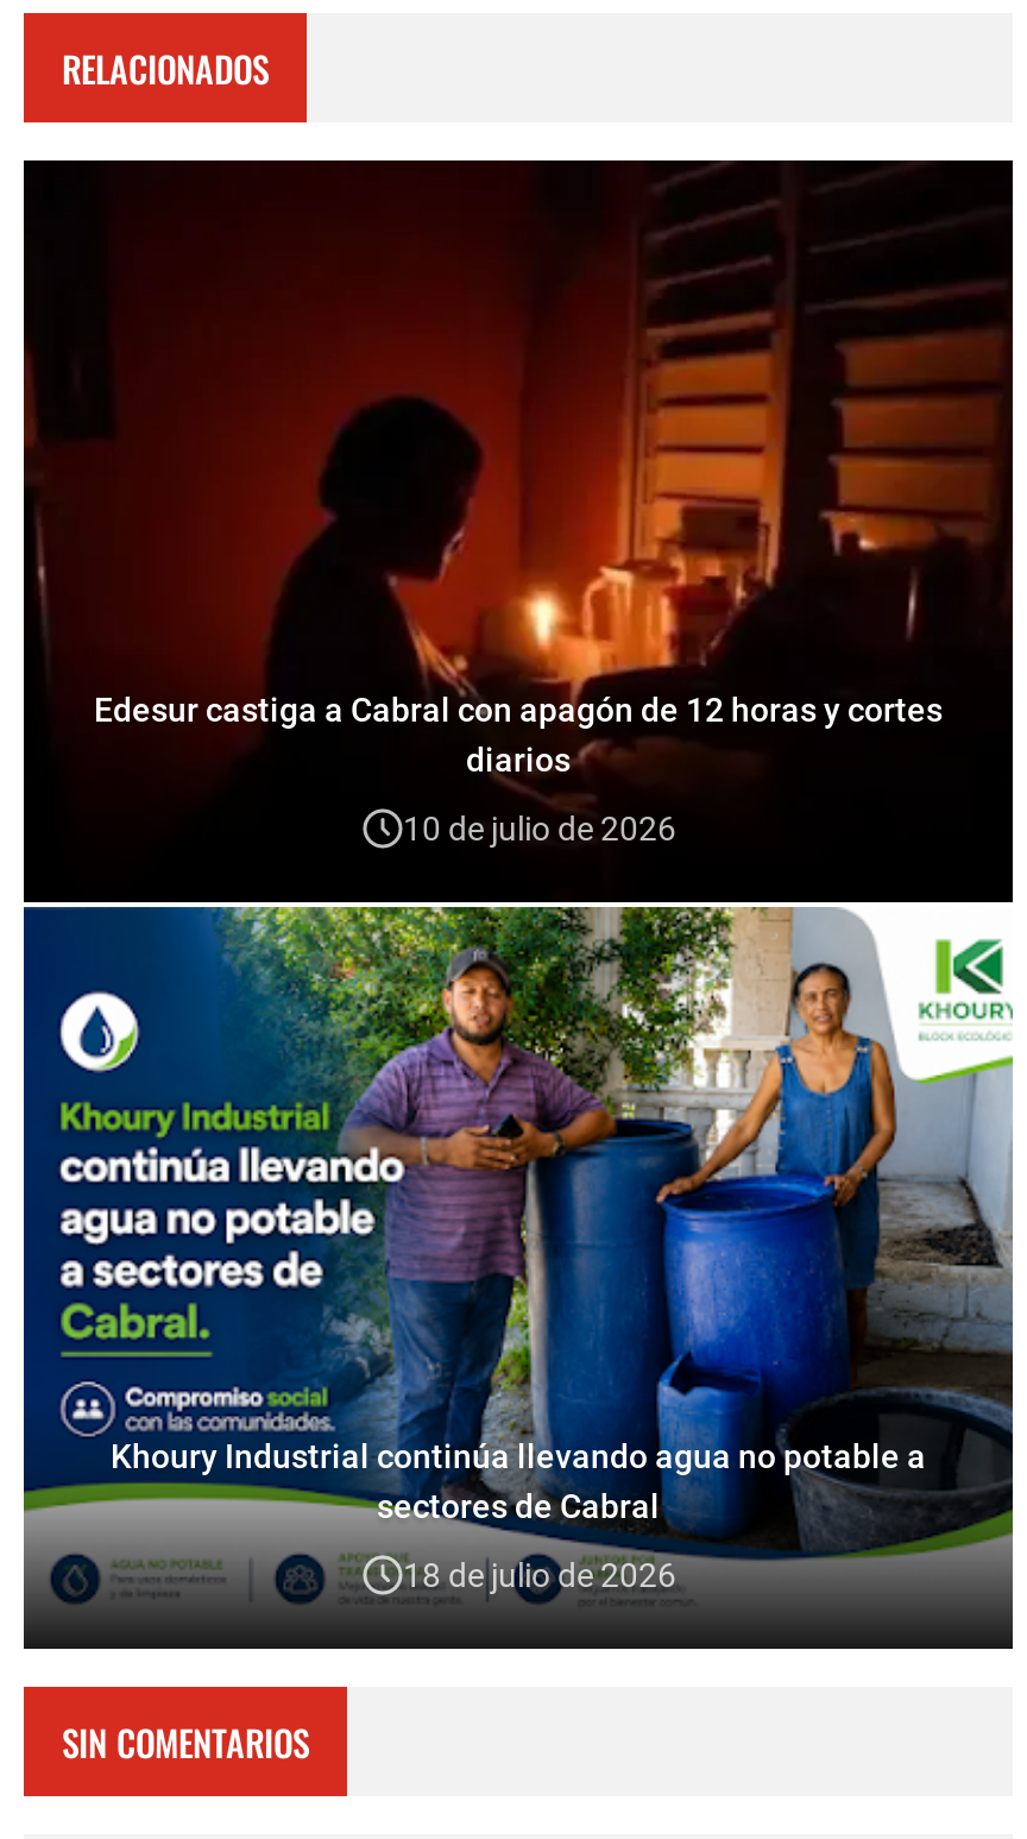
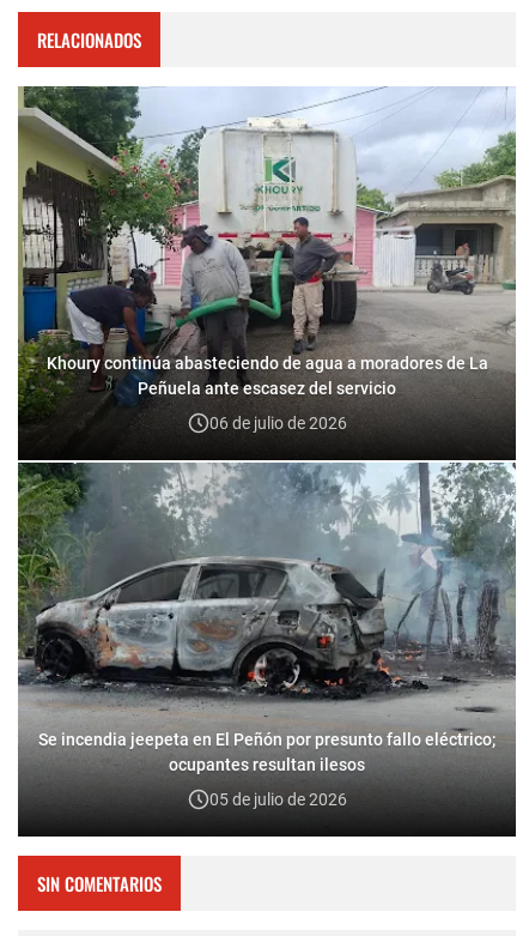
- [image]
- Edesur castiga a Cabral con apagón de 12 horas y cortes
- diarios
+ [image]
+ Khoury continúa abasteciendo de agua a moradores de La
+ Peñuela ante escasez del servicio

- 10 de julio de 2026
+ 06 de julio de 2026

- [image]
- Khoury Industrial continúa llevando agua no potable a
- sectores de Cabral
+ [image]
+ Se incendia jeepeta en El Peñón por presunto fallo eléctrico;
+ ocupantes resultan ilesos

- 18 de julio de 2026
+ 05 de julio de 2026
